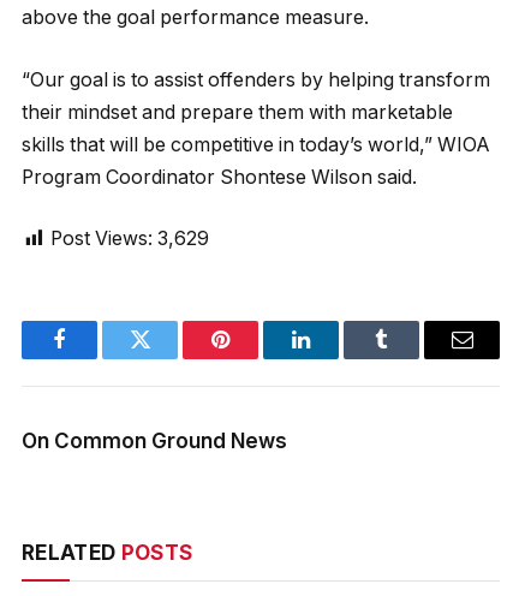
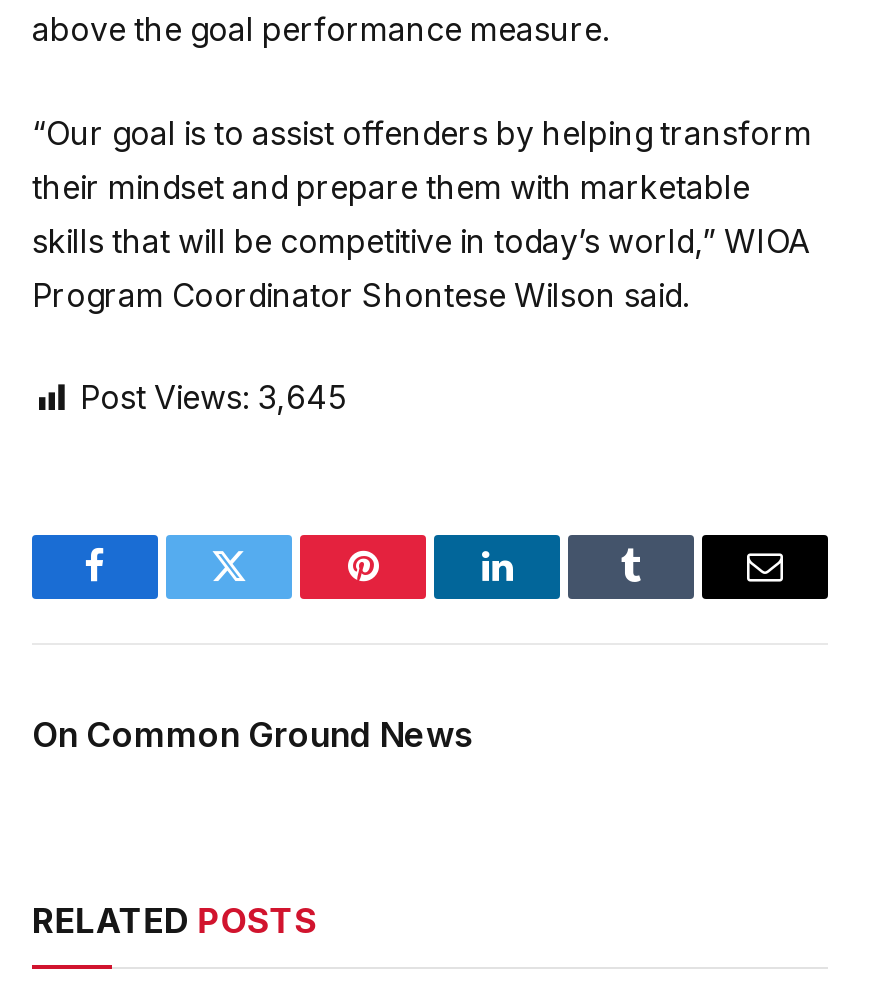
- Post Views: 3,629
+ Post Views: 3,645
